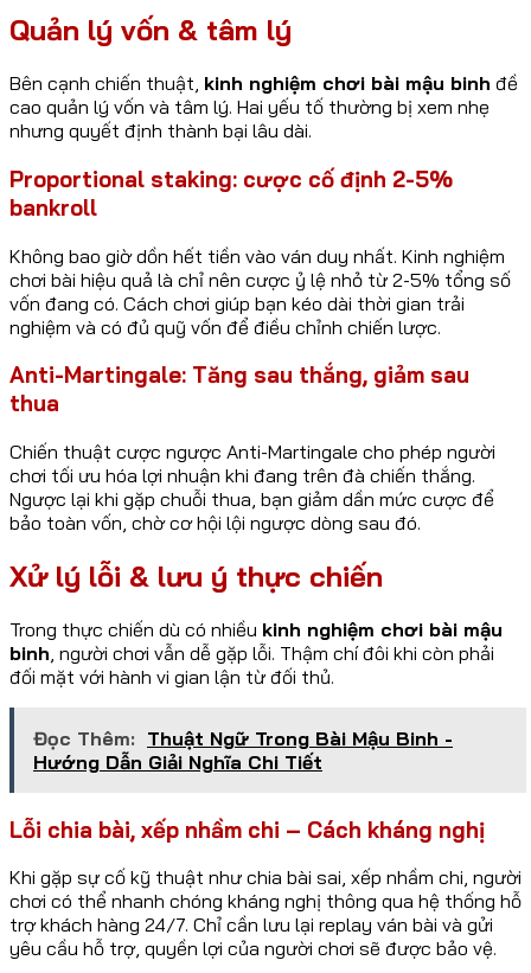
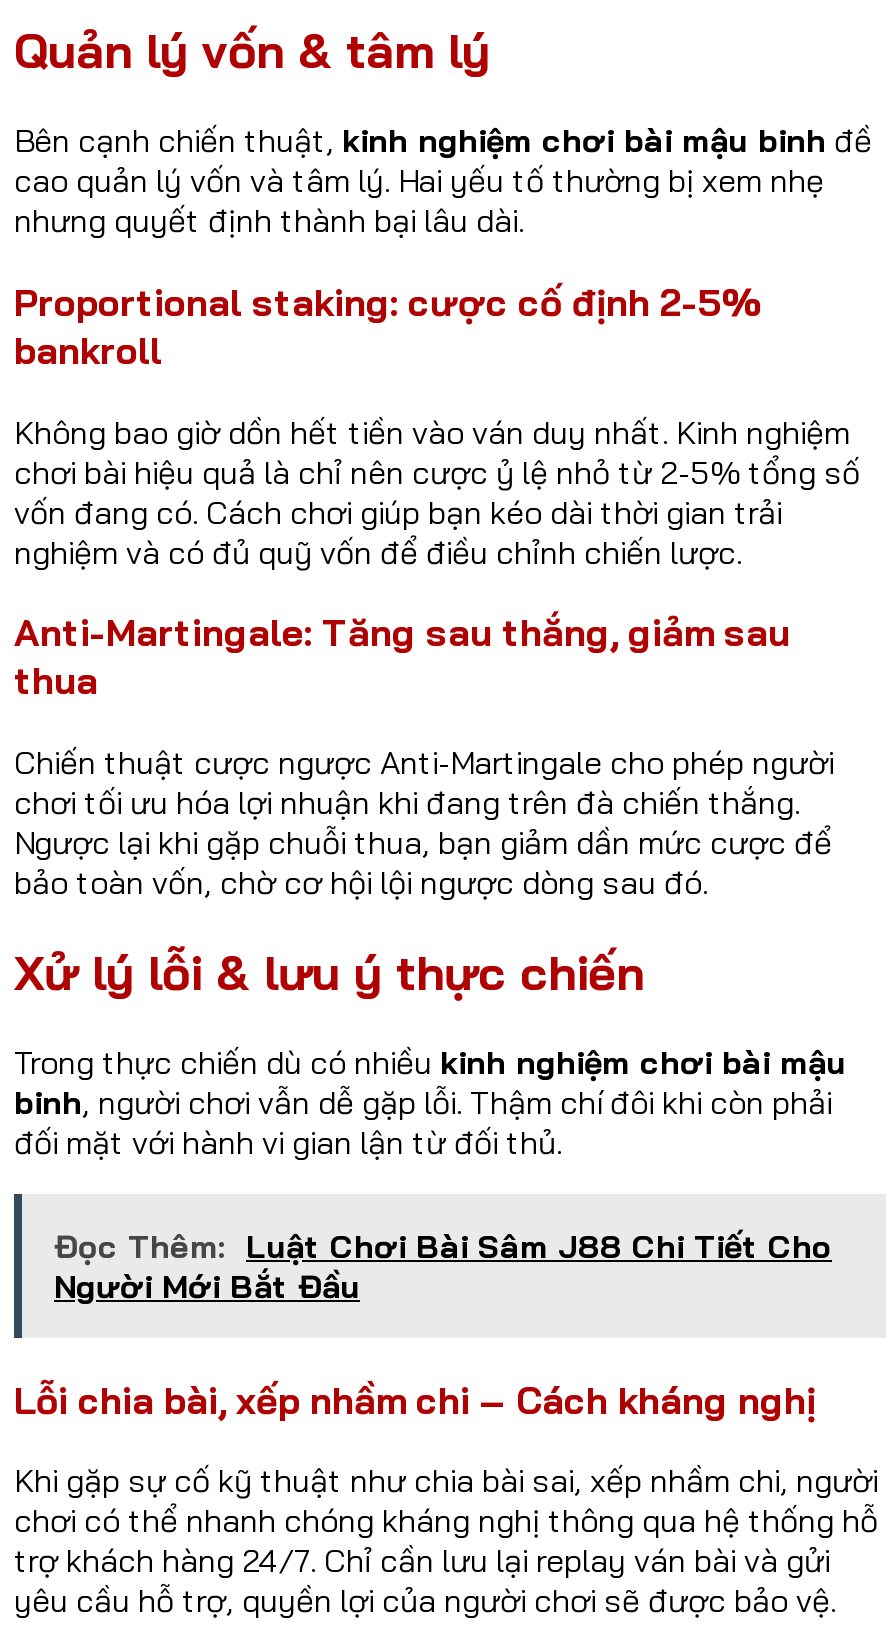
- Đọc Thêm: Thuật Ngữ Trong Bài Mậu Binh -
- Hướng Dẫn Giải Nghĩa Chi Tiết
+ Đọc Thêm: Luật Chơi Bài Sâm J88 Chi Tiết Cho
+ Người Mới Bắt Đầu
